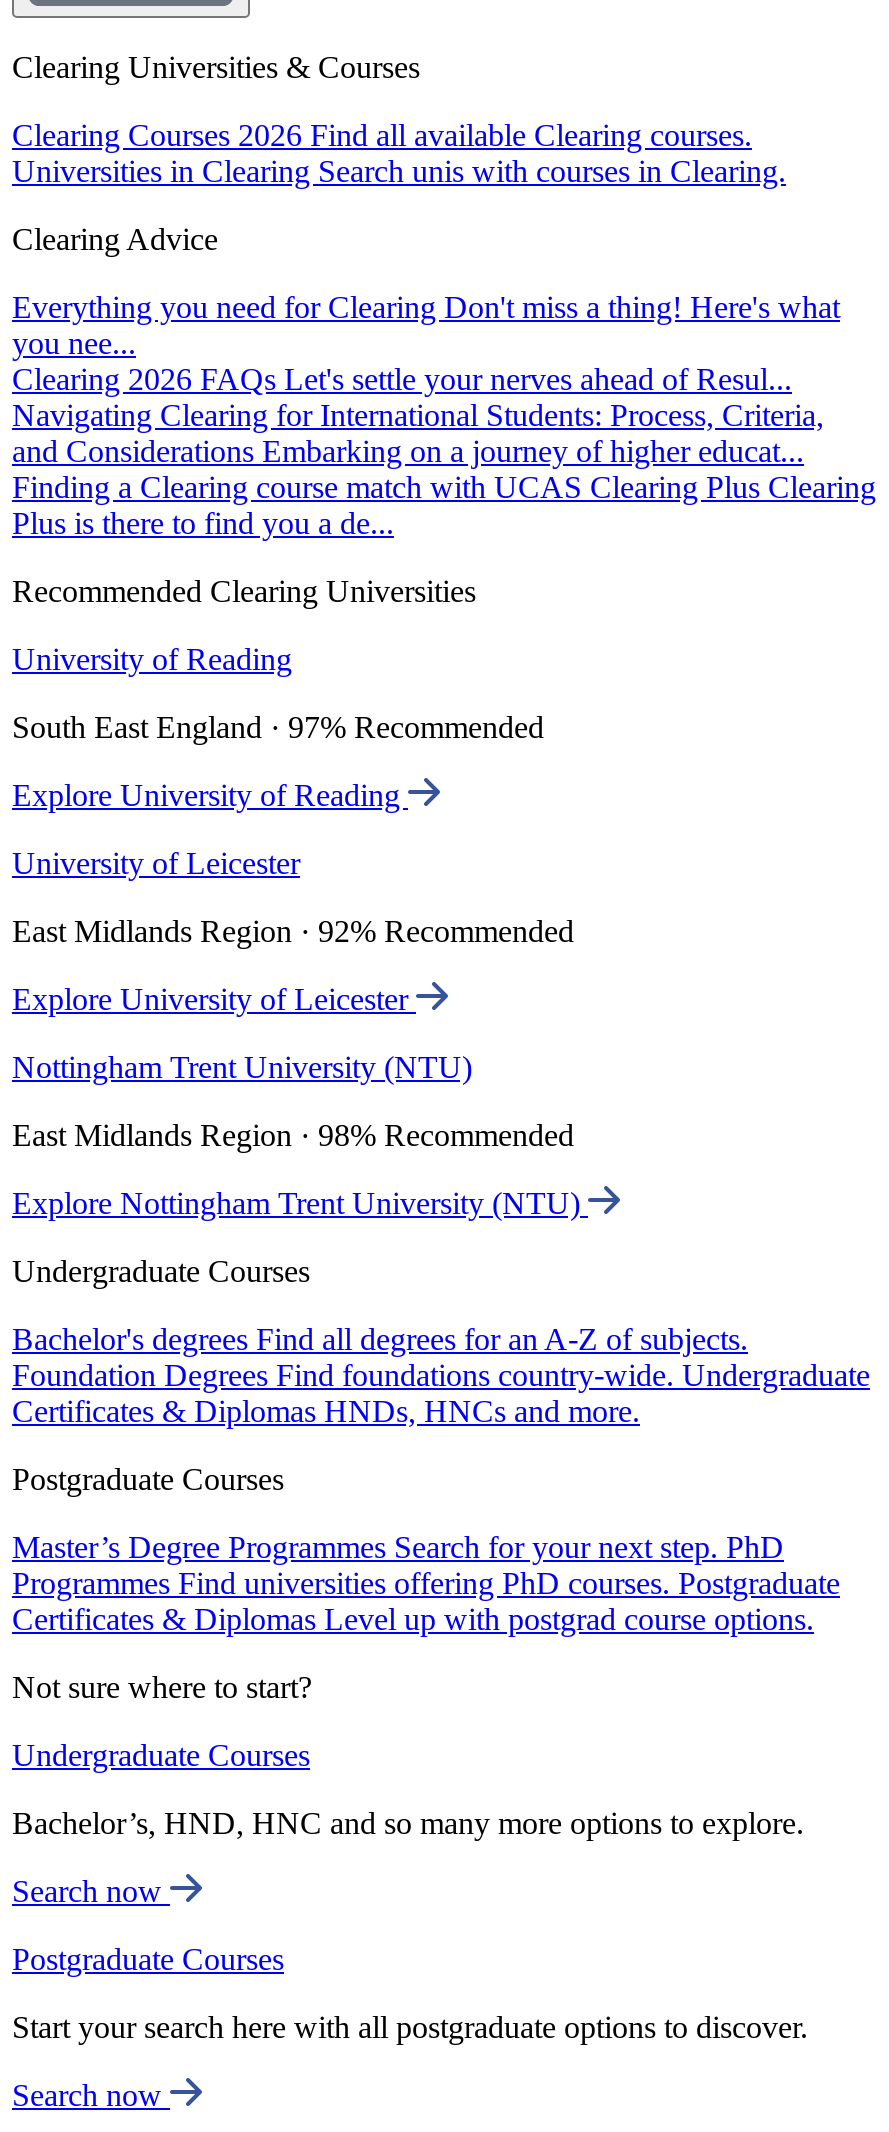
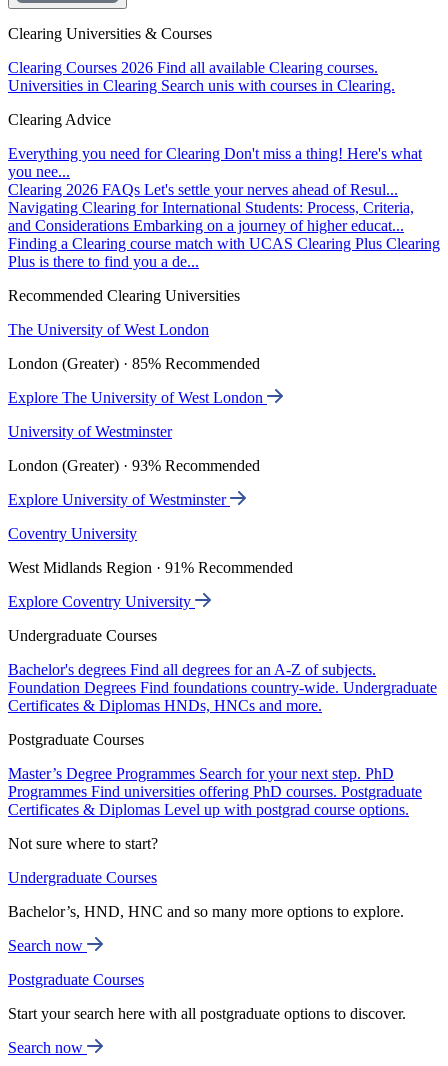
- University of Reading
+ The University of West London

- South East England · 97% Recommended
+ London (Greater) · 85% Recommended

- Explore University of Reading
+ Explore The University of West London

- University of Leicester
+ University of Westminster

- East Midlands Region · 92% Recommended
+ London (Greater) · 93% Recommended

- Explore University of Leicester
+ Explore University of Westminster

- Nottingham Trent University (NTU)
+ Coventry University

- East Midlands Region · 98% Recommended
+ West Midlands Region · 91% Recommended

- Explore Nottingham Trent University (NTU)
+ Explore Coventry University
